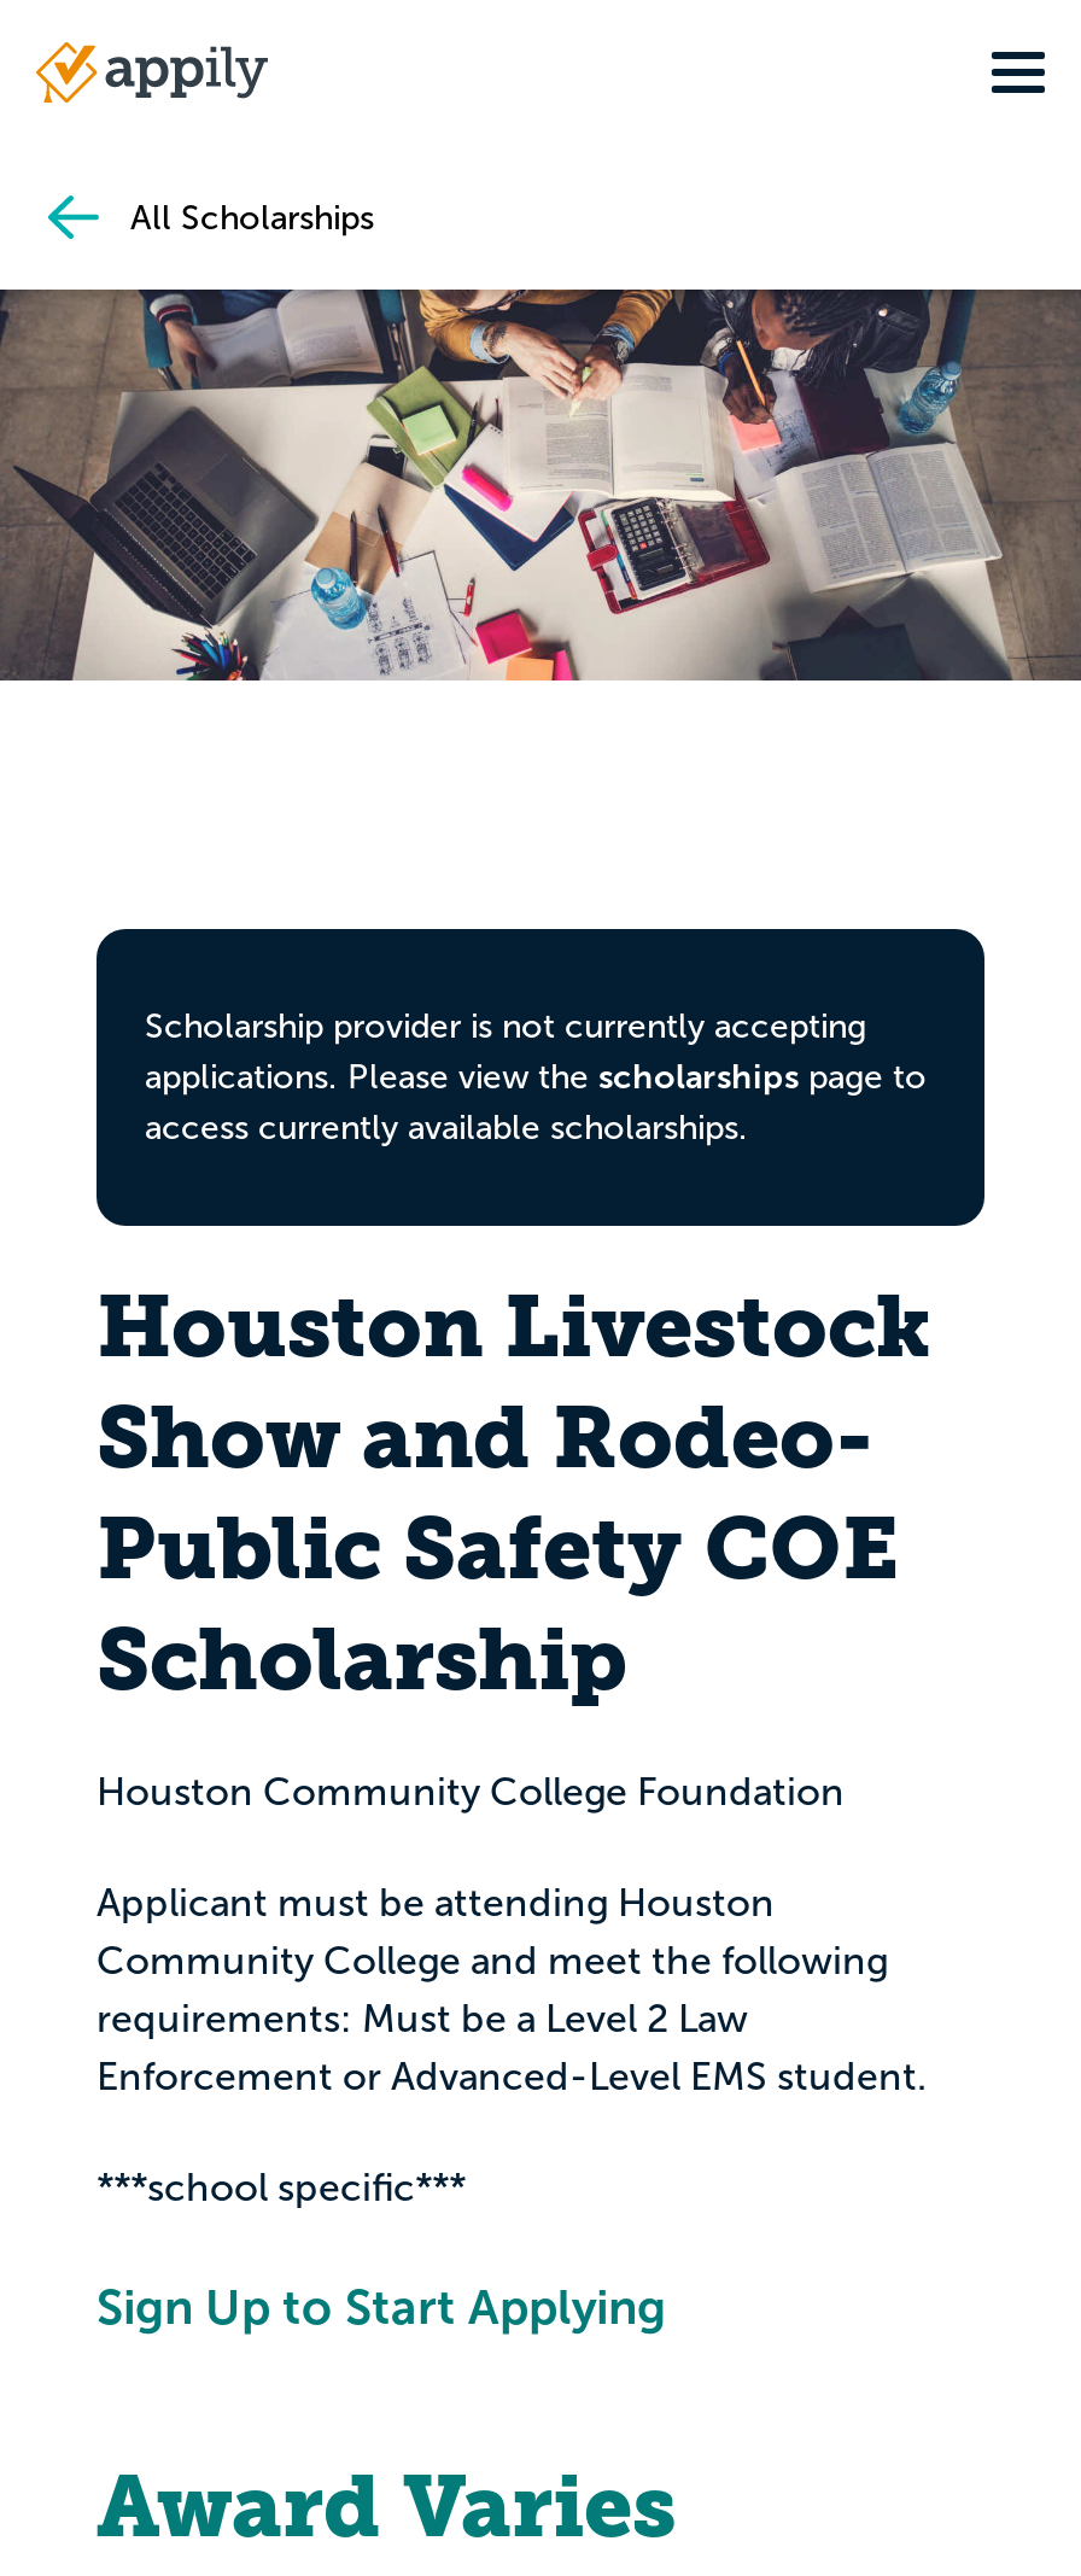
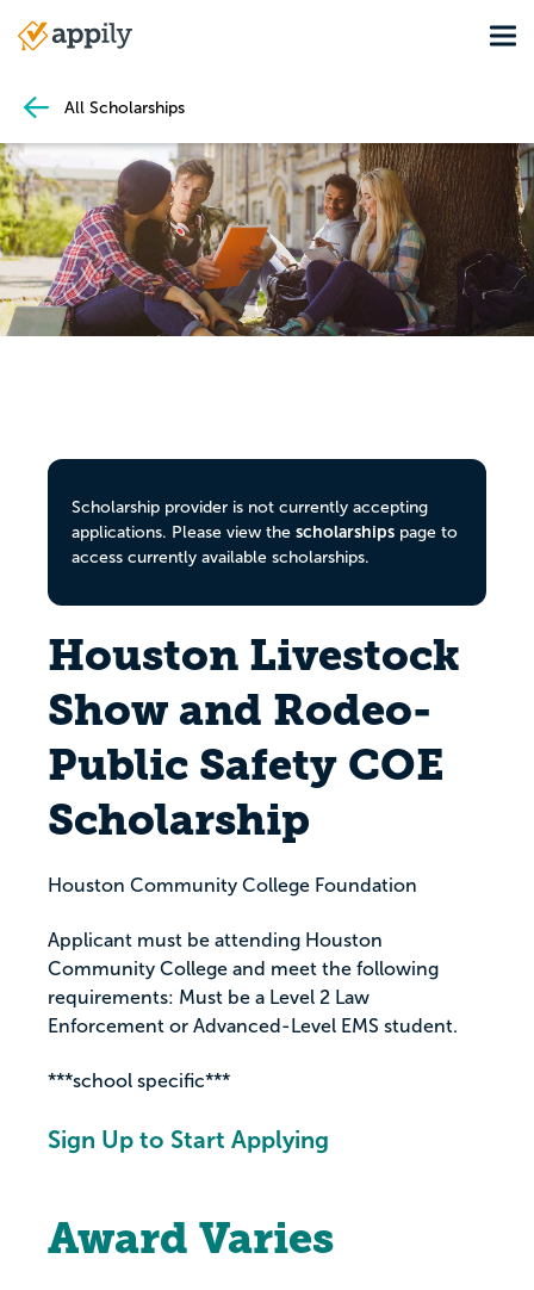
- [image]
+ [image]
